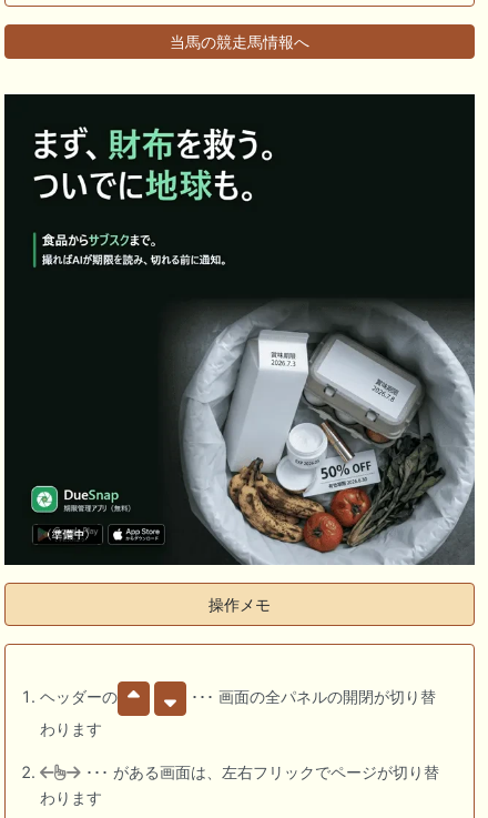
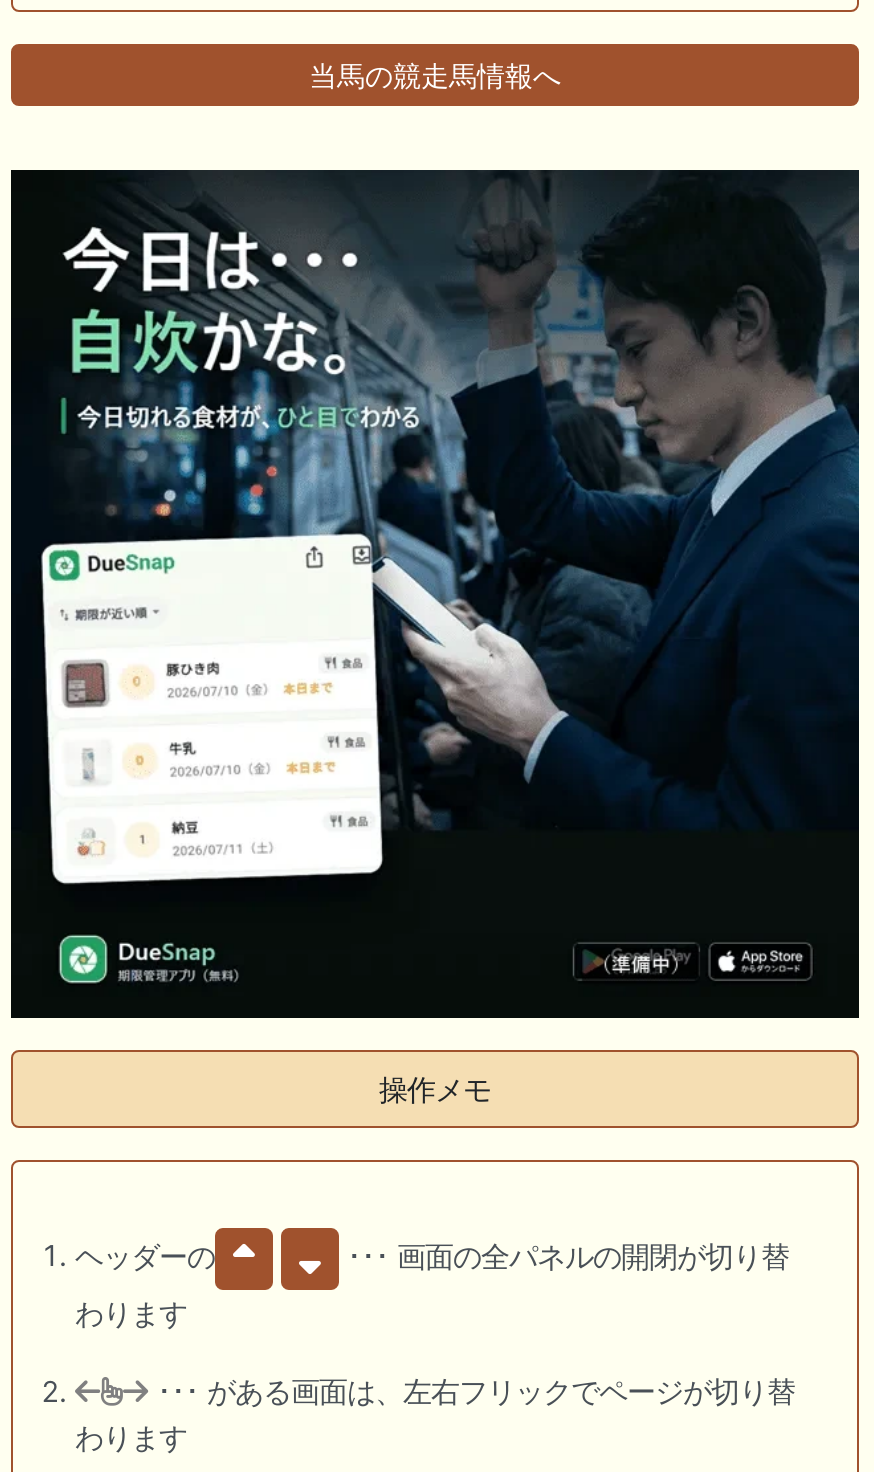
- [image]
+ [image]
